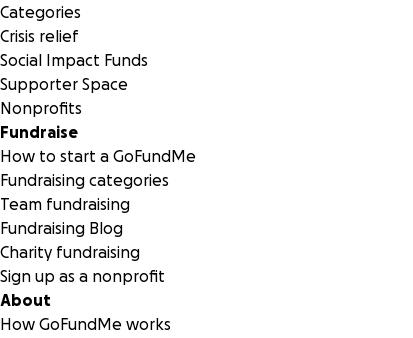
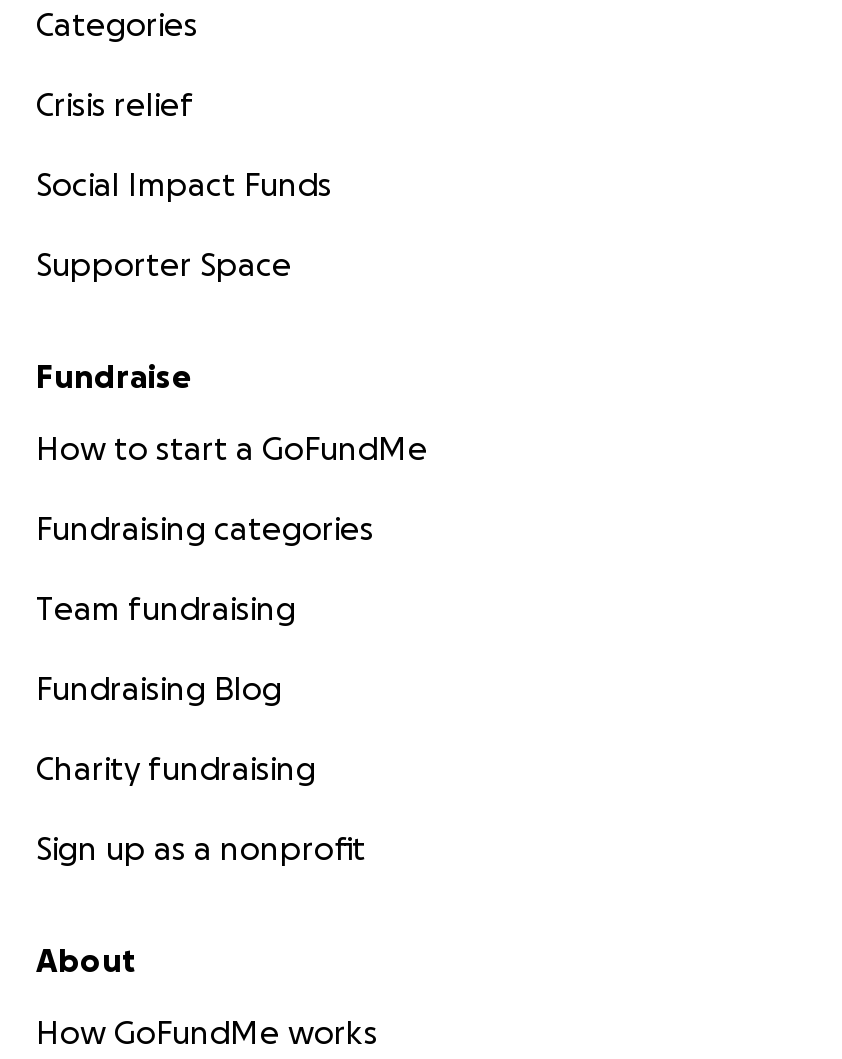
- Nonprofits
